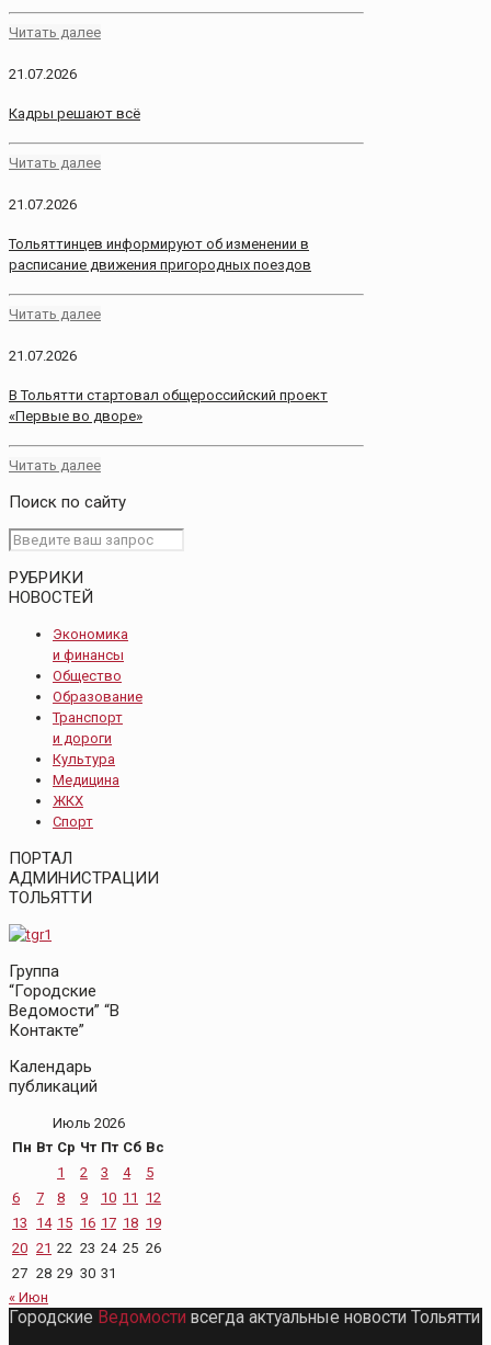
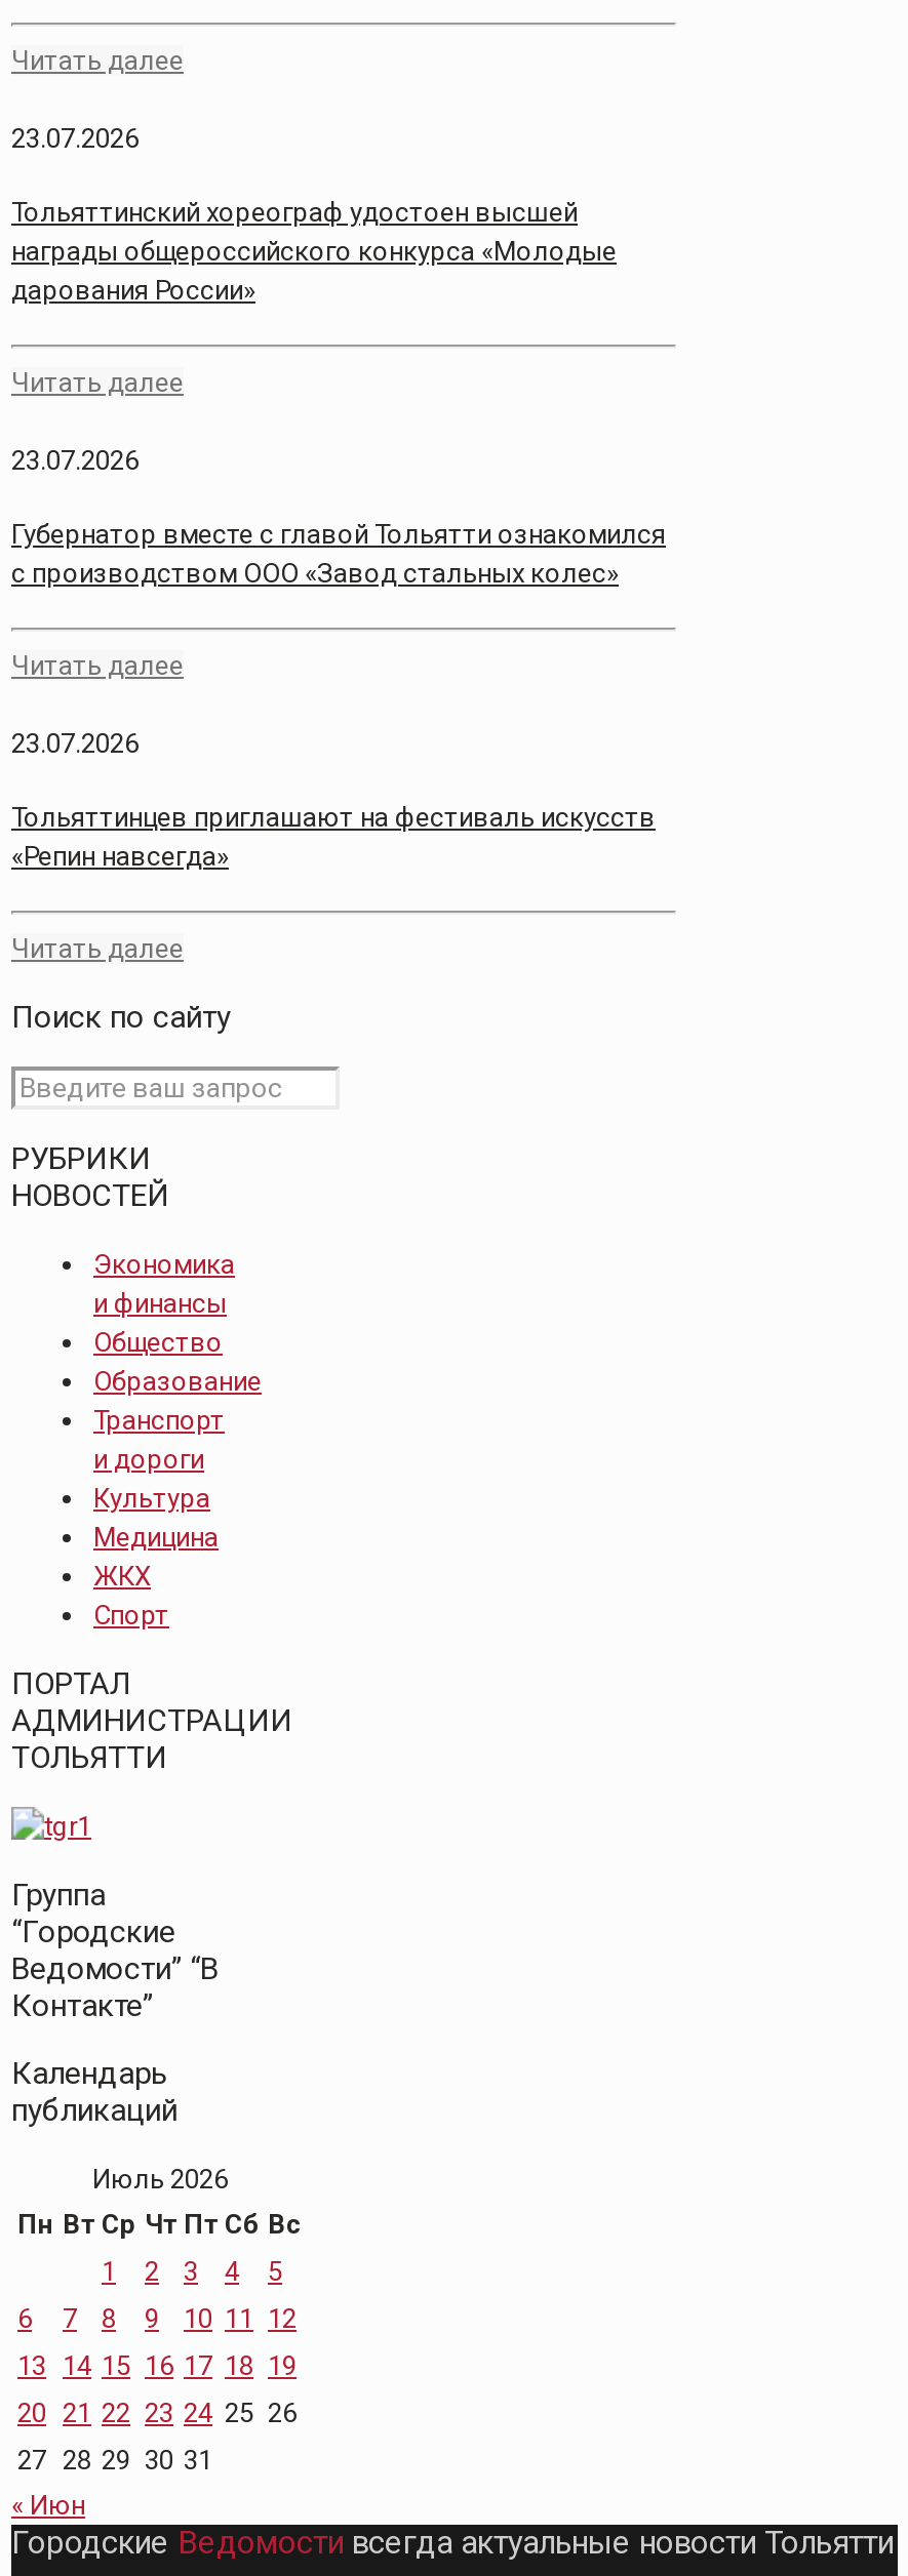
- 21.07.2026
+ 23.07.2026

- Кадры решают всё
+ Тольяттинский хореограф удостоен высшей
+ награды общероссийского конкурса «Молодые
+ дарования России»

- 21.07.2026
+ 23.07.2026

- Тольяттинцев информируют об изменении в
- расписание движения пригородных поездов
+ Губернатор вместе с главой Тольятти ознакомился
+ с производством ООО «Завод стальных колес»

- 21.07.2026
+ 23.07.2026

- В Тольятти стартовал общероссийский проект
- «Первые во дворе»
+ Тольяттинцев приглашают на фестиваль искусств
+ «Репин навсегда»
